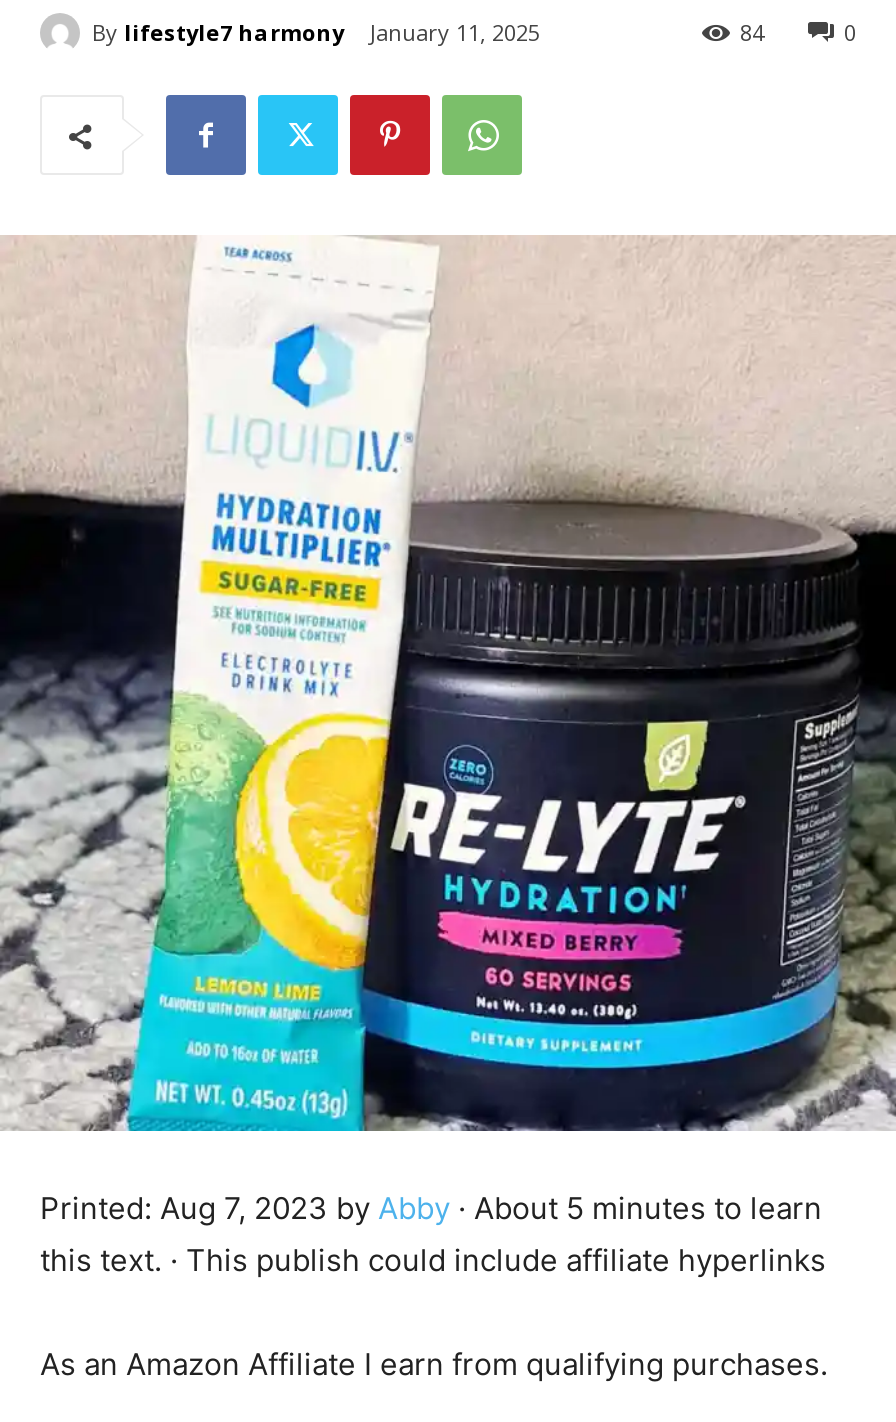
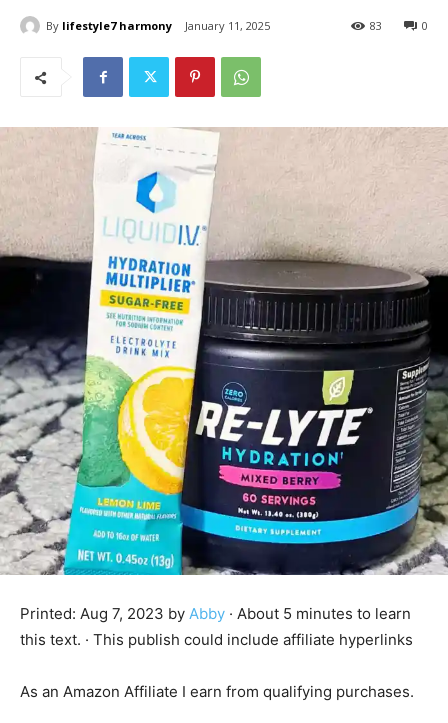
- 84
+ 83
